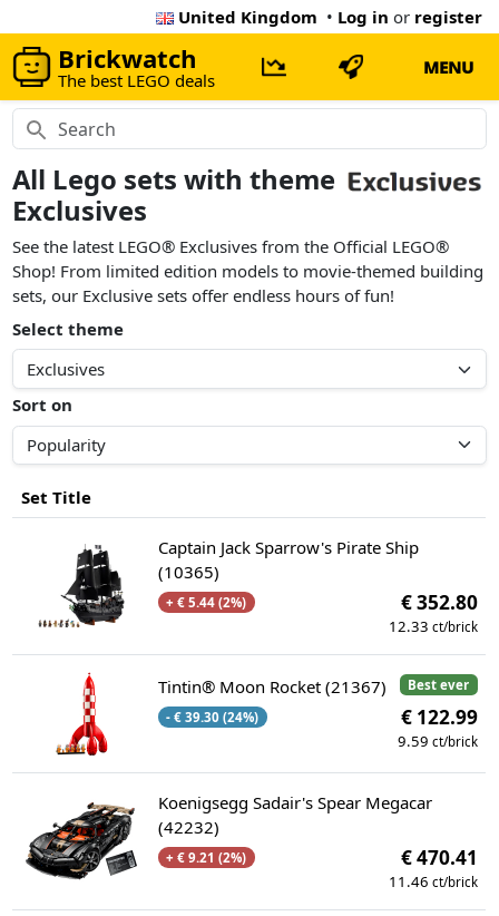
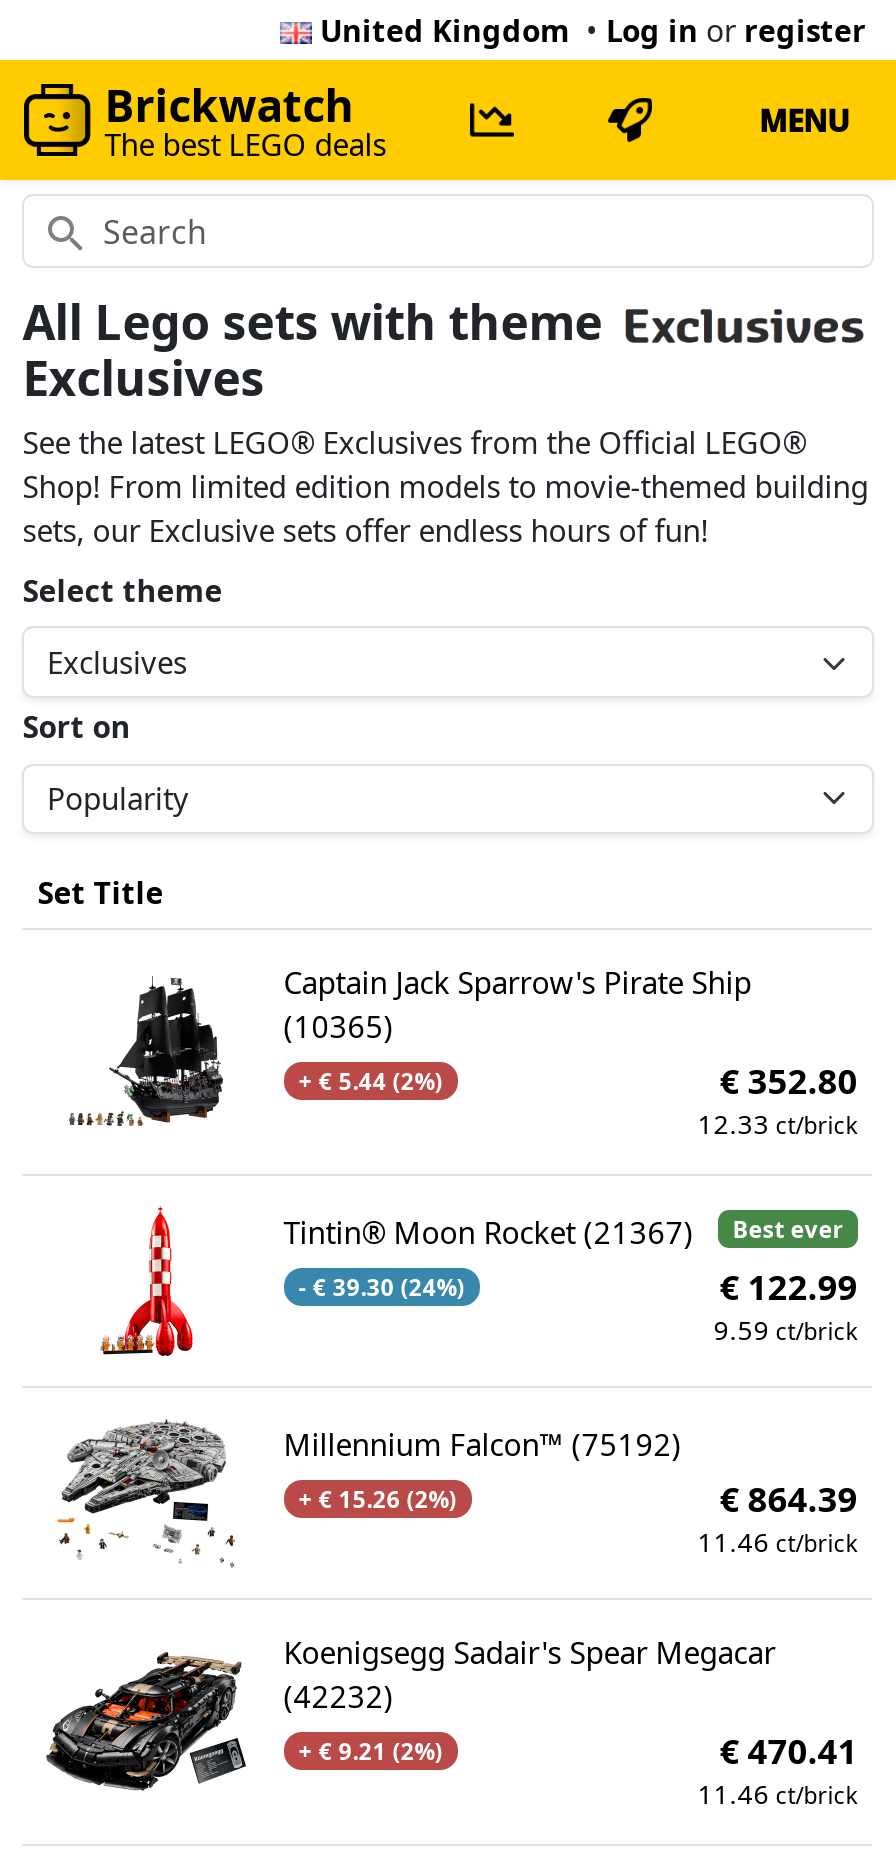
+ [image]
+ Millennium Falcon™ (75192)
+ + € 15.26 (2%)
+ € 864.39
+ 11.46 ct/brick
